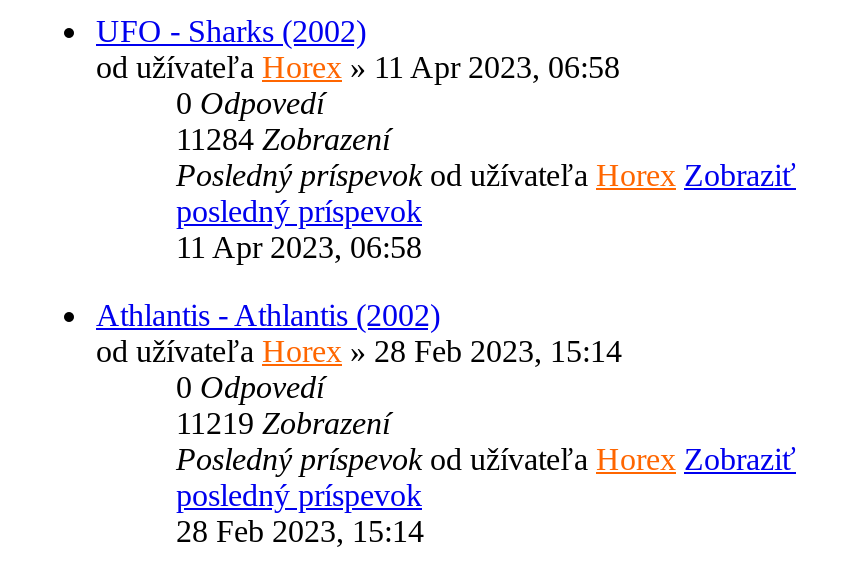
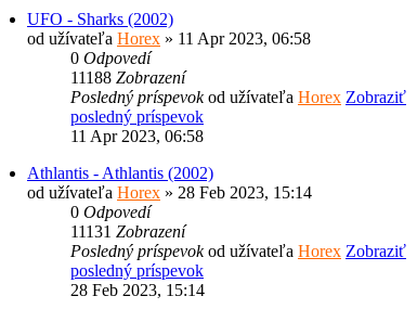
- 11284 Zobrazení
+ 11188 Zobrazení

- 11219 Zobrazení
+ 11131 Zobrazení
